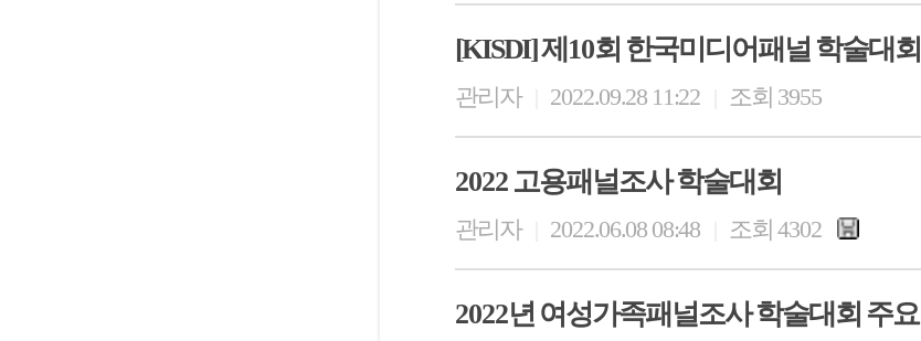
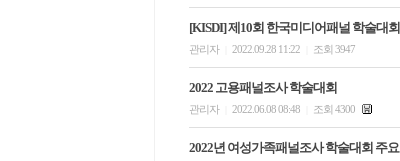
- 관리자 2022.09.28 11:22 조회 3955
+ 관리자 2022.09.28 11:22 조회 3947

- 관리자 2022.06.08 08:48 조회 4302
+ 관리자 2022.06.08 08:48 조회 4300
